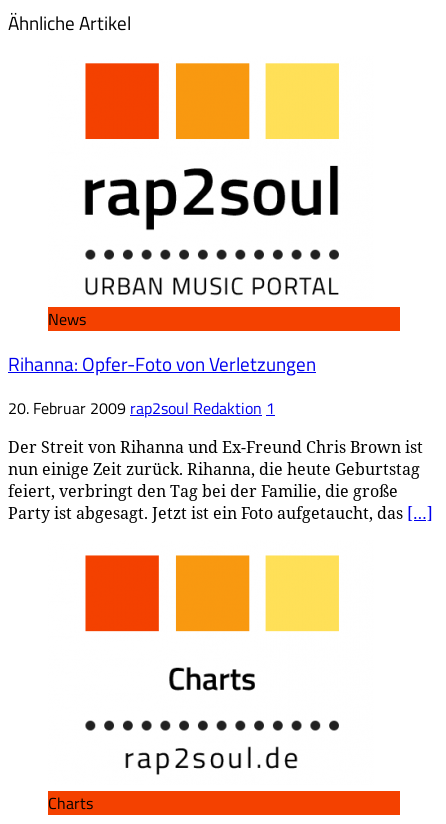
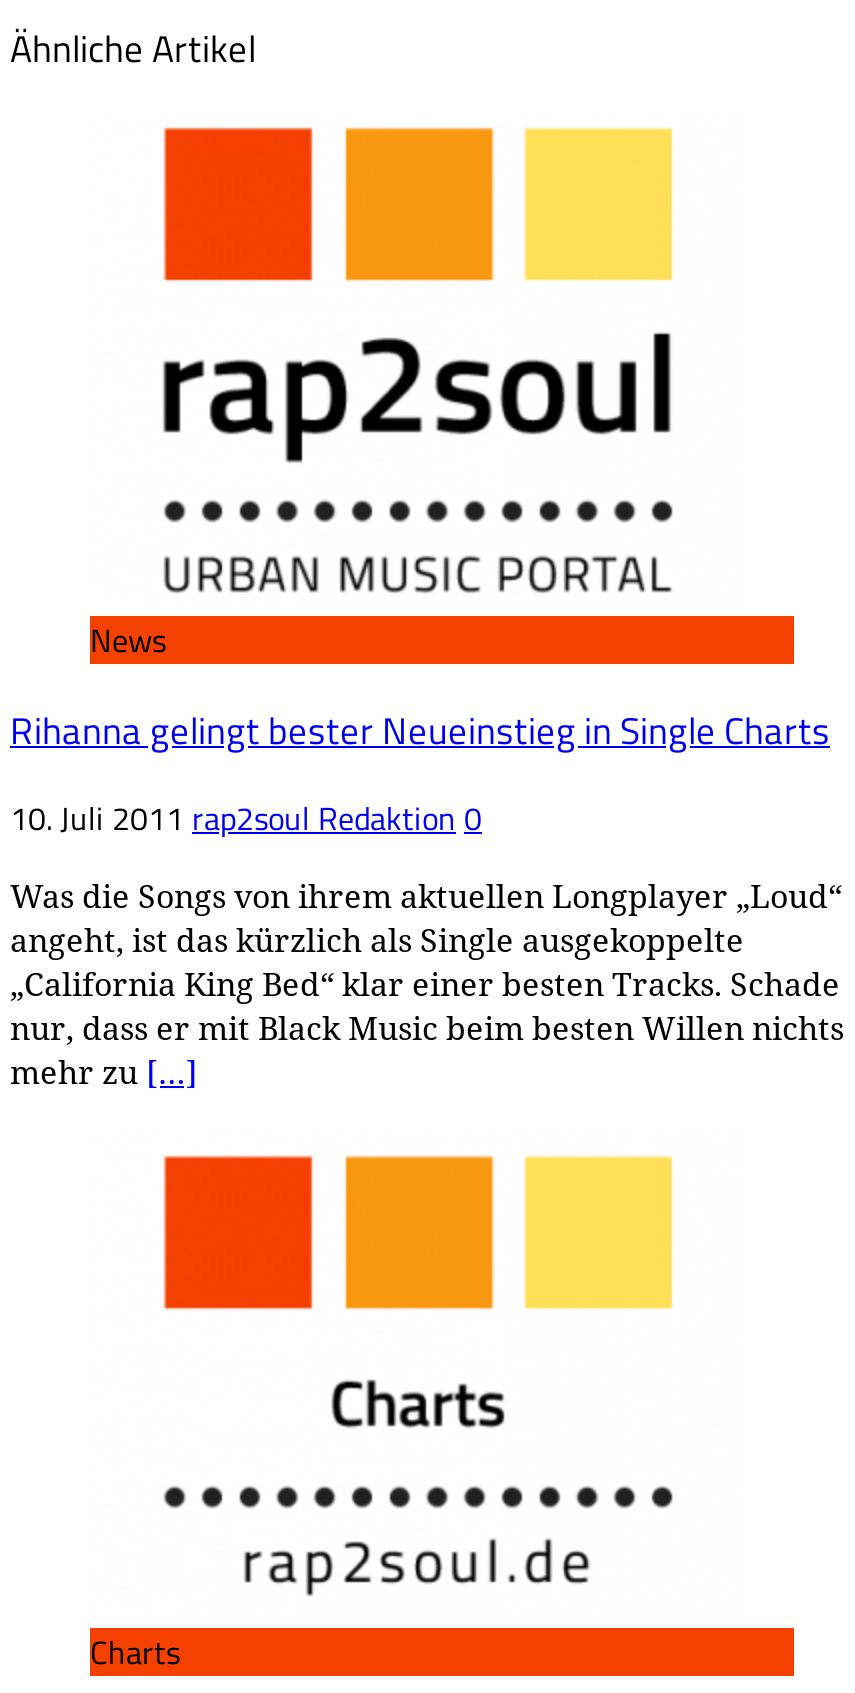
- Rihanna: Opfer-Foto von Verletzungen
+ Rihanna gelingt bester Neueinstieg in Single Charts

- 20. Februar 2009 rap2soul Redaktion 1
+ 10. Juli 2011 rap2soul Redaktion 0

- Der Streit von Rihanna und Ex-Freund Chris Brown ist
- nun einige Zeit zurück. Rihanna, die heute Geburtstag
- feiert, verbringt den Tag bei der Familie, die große
- Party ist abgesagt. Jetzt ist ein Foto aufgetaucht, das […]
+ Was die Songs von ihrem aktuellen Longplayer „Loud“
+ angeht, ist das kürzlich als Single ausgekoppelte
+ „California King Bed“ klar einer besten Tracks. Schade
+ nur, dass er mit Black Music beim besten Willen nichts
+ mehr zu […]
